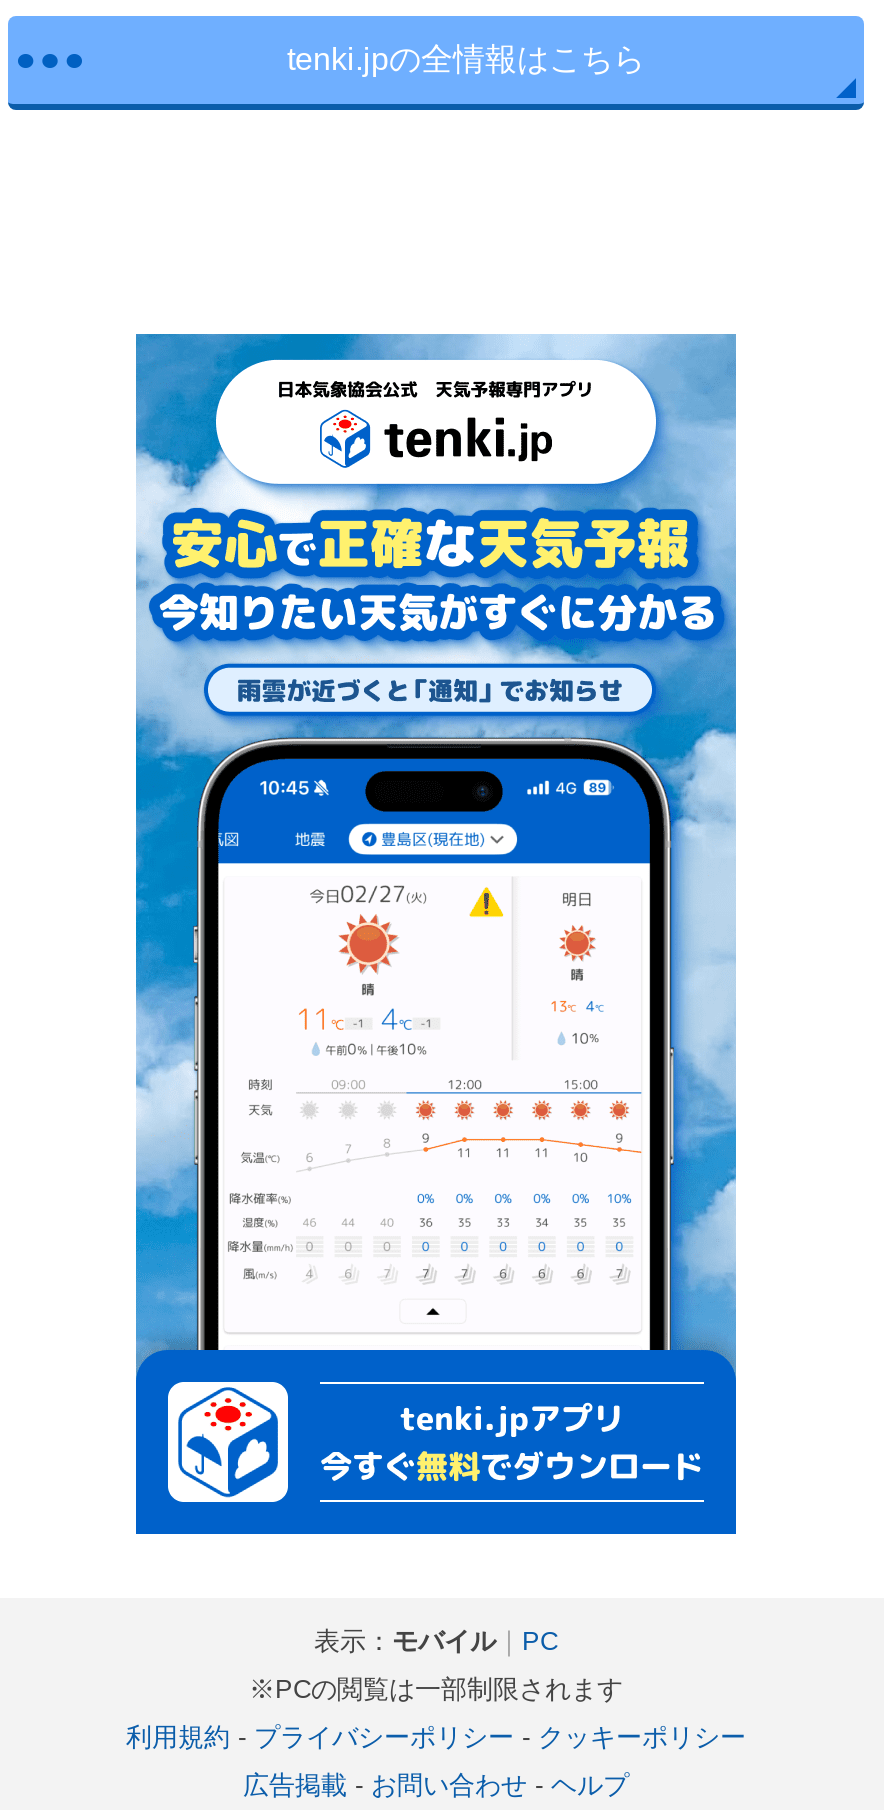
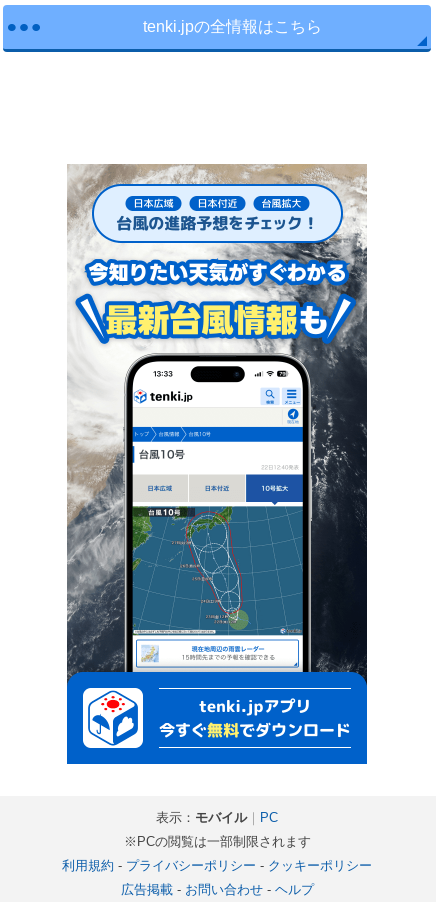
- [image]
+ [image]
